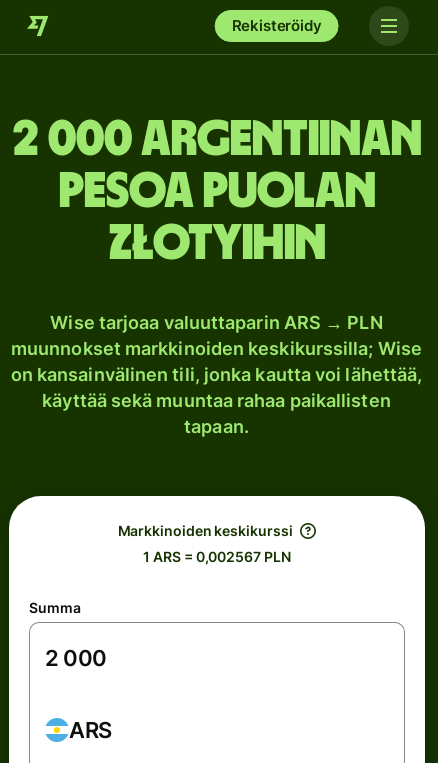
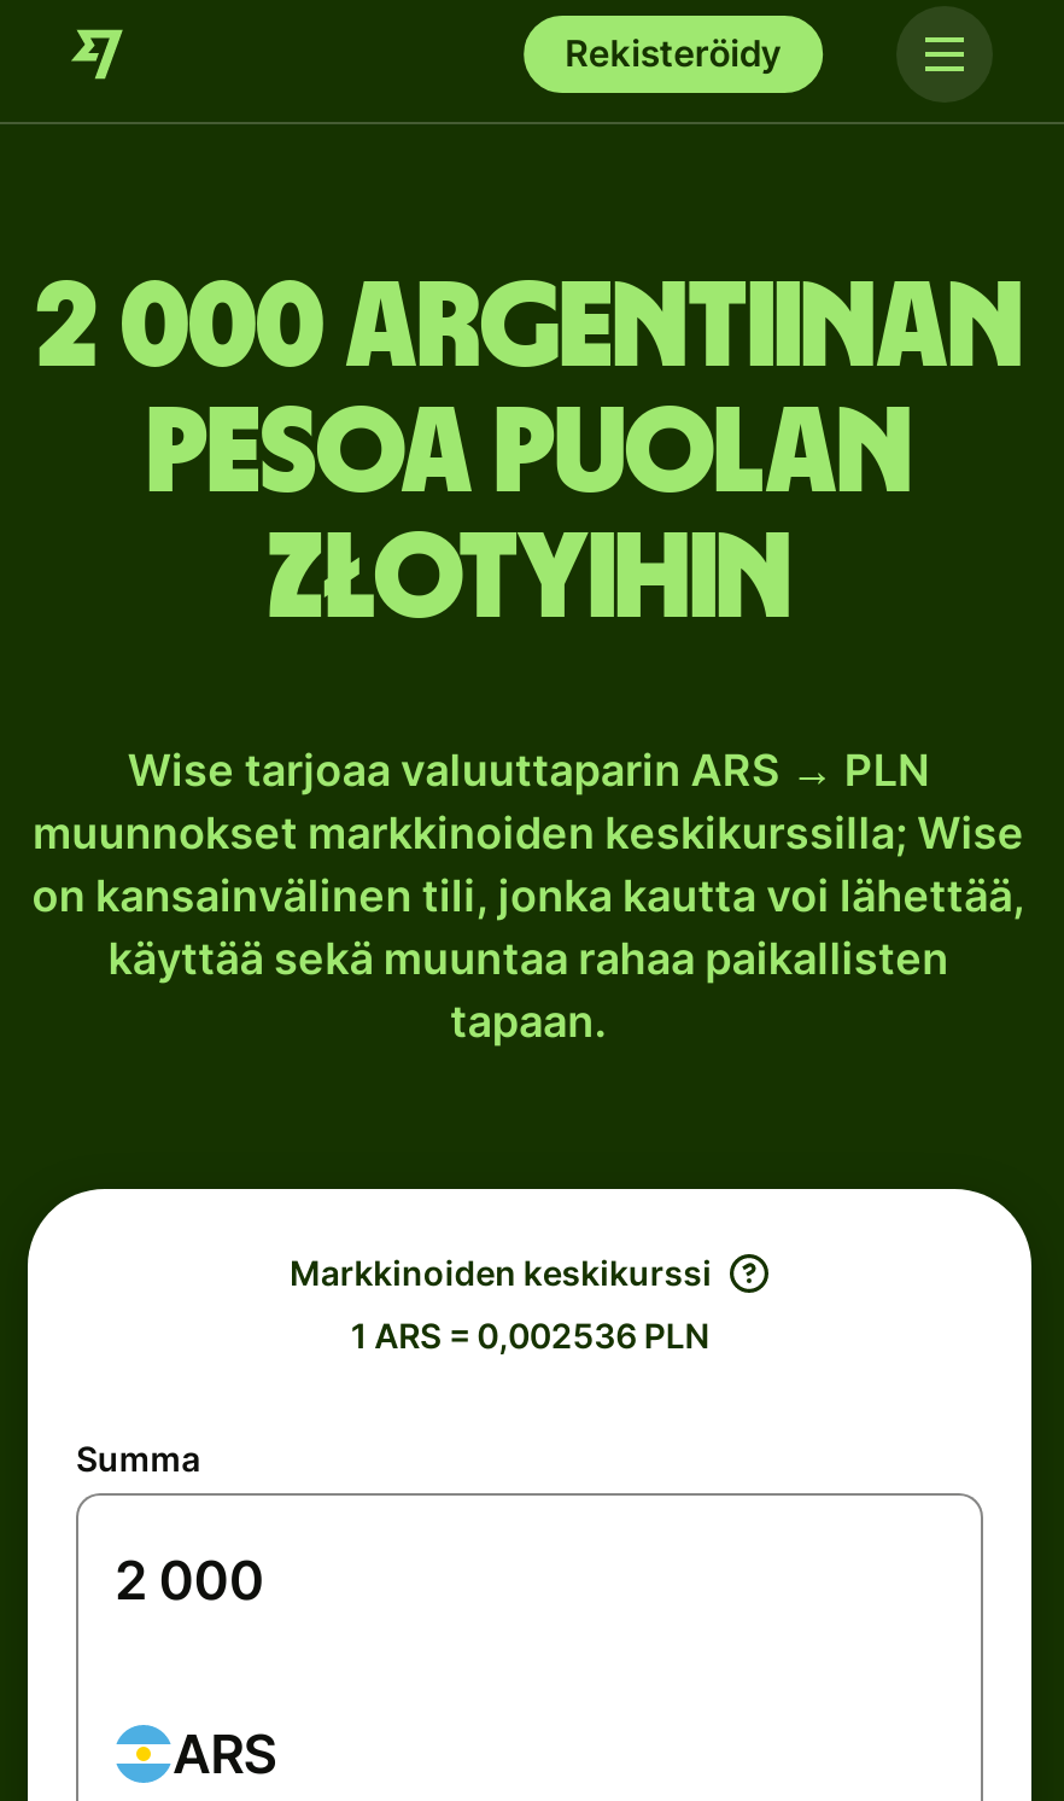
- 1 ARS = 0,002567 PLN
+ 1 ARS = 0,002536 PLN
